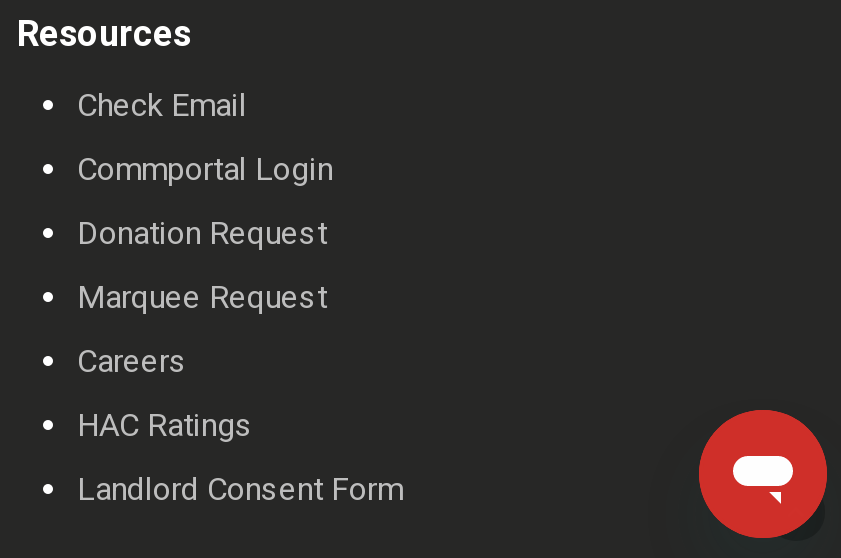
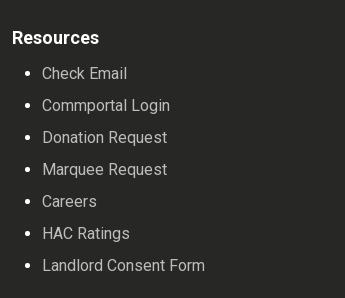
- [image]
